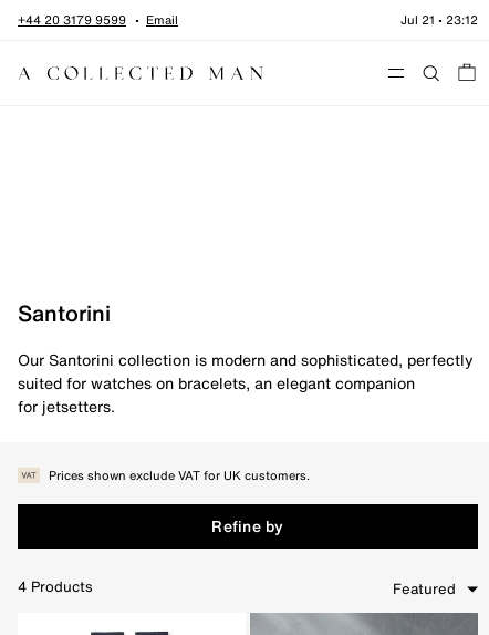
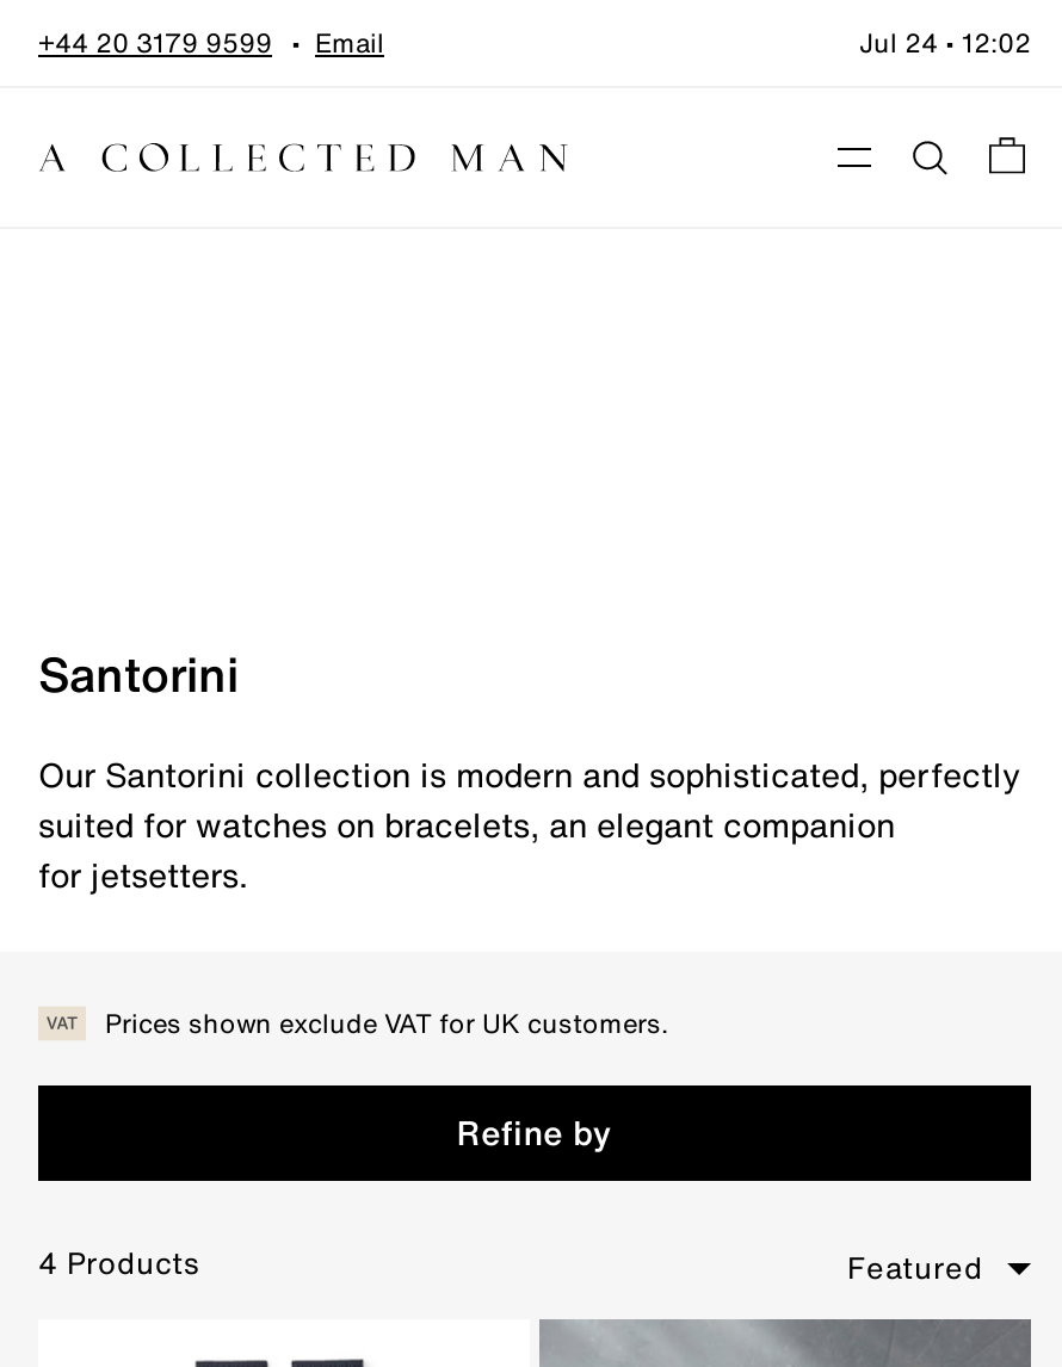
- Jul 21 • 23:12
+ Jul 24 • 12:02
